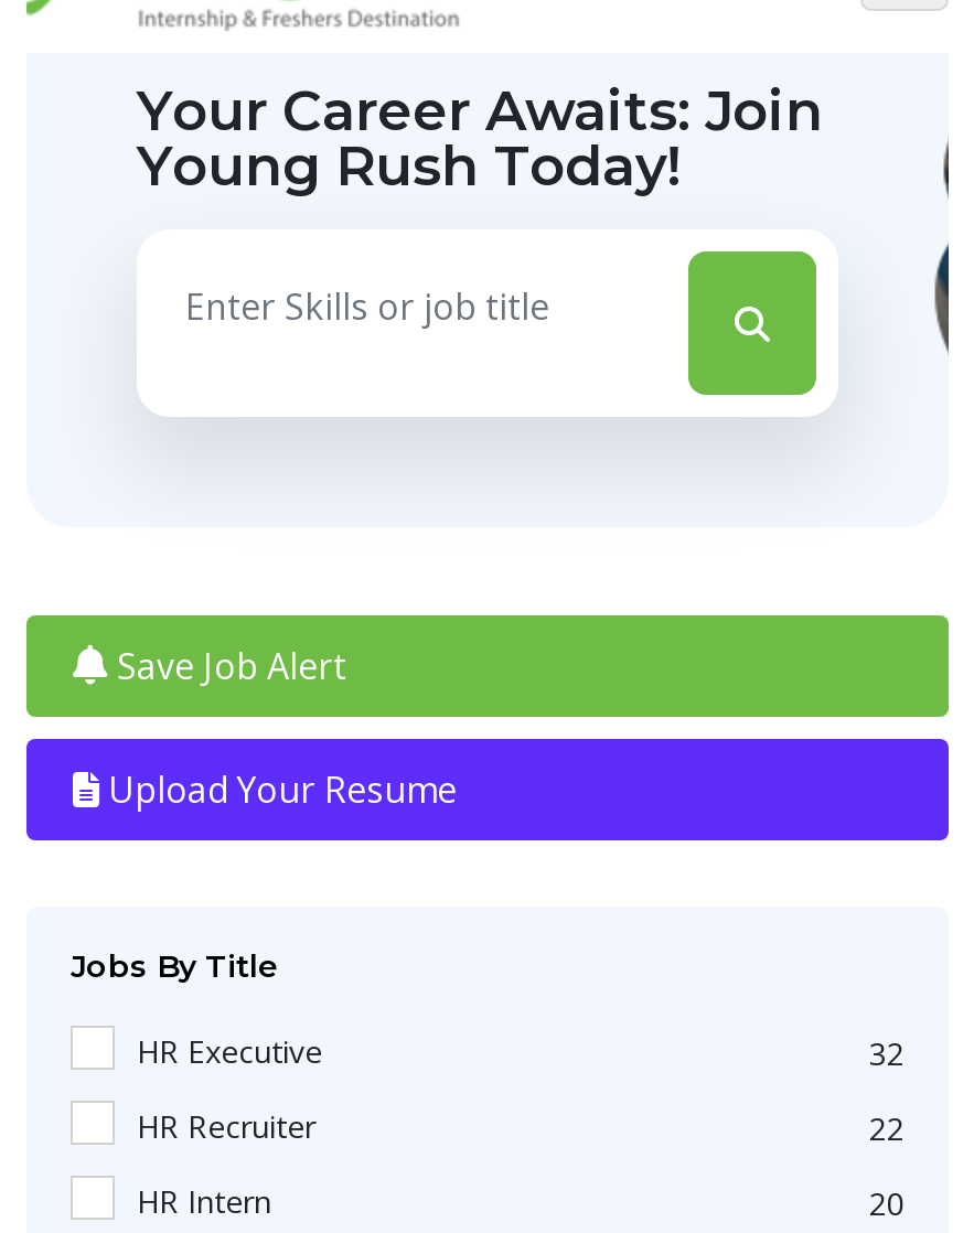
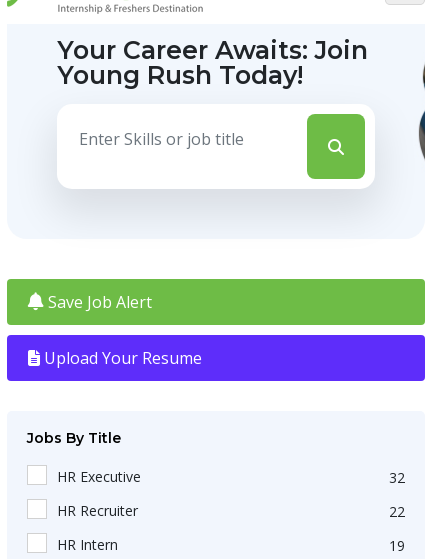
- 20
+ 19
